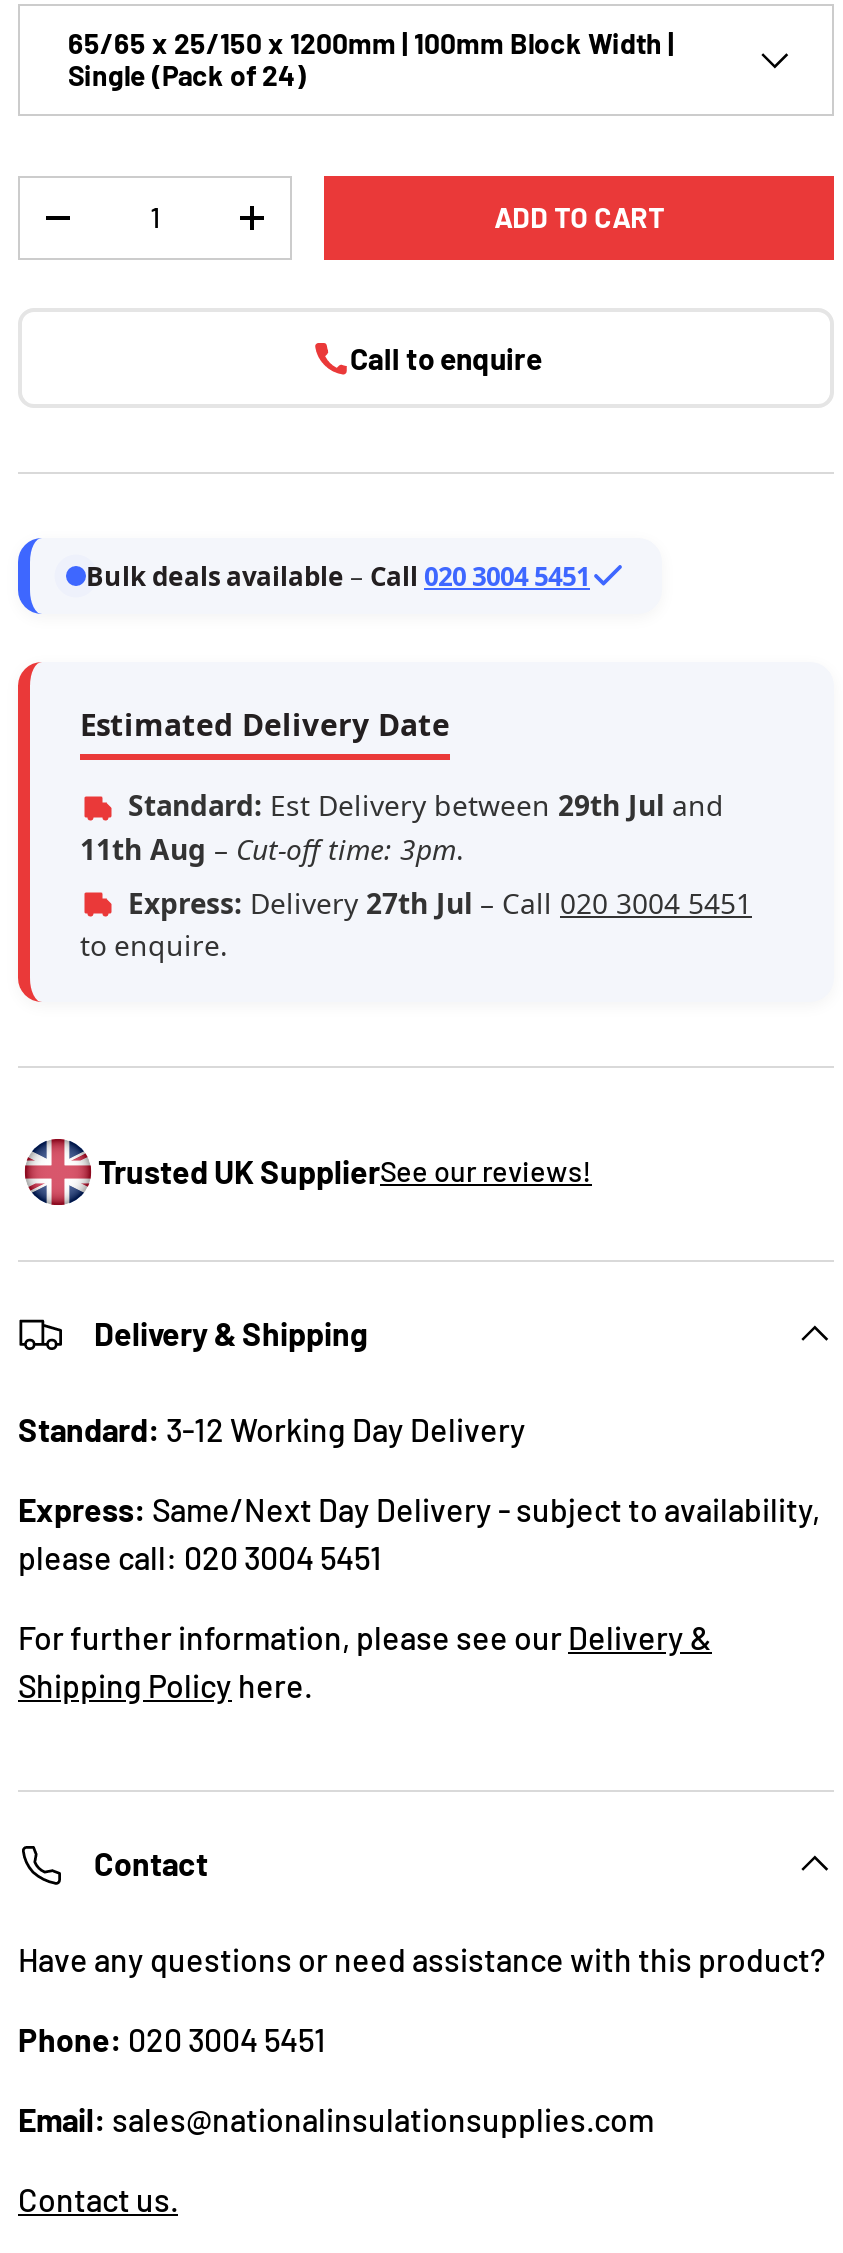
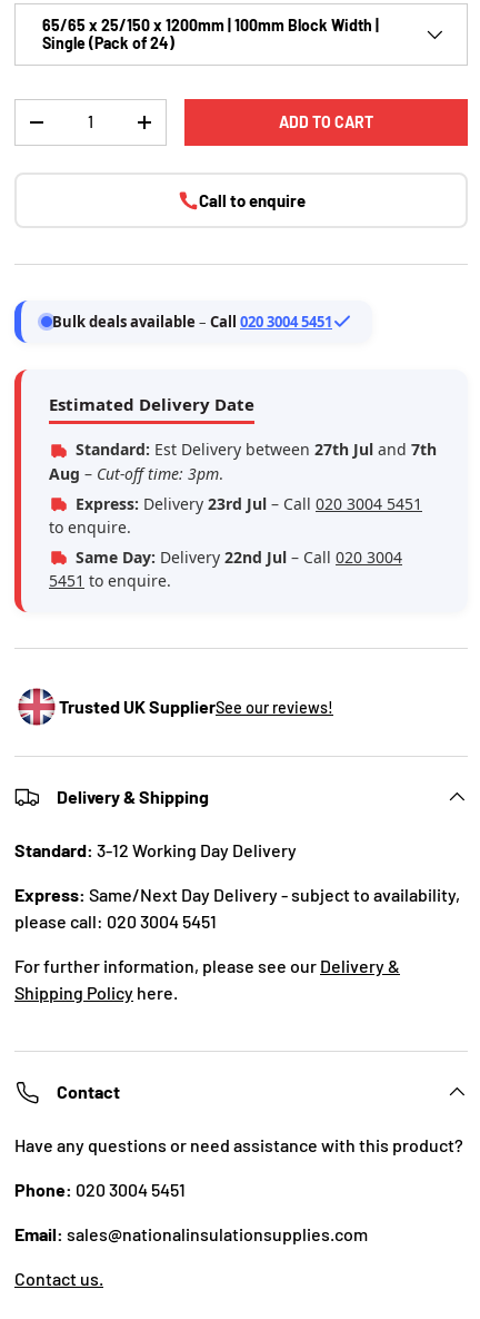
- Standard: Est Delivery between 29th Jul and
- 11th Aug – Cut-off time: 3pm.
- Express: Delivery 27th Jul – Call 020 3004 5451
+ Standard: Est Delivery between 27th Jul and 7th
+ Aug – Cut-off time: 3pm.
+ Express: Delivery 23rd Jul – Call 020 3004 5451

+ Same Day: Delivery 22nd Jul – Call 020 3004
+ 5451 to enquire.
